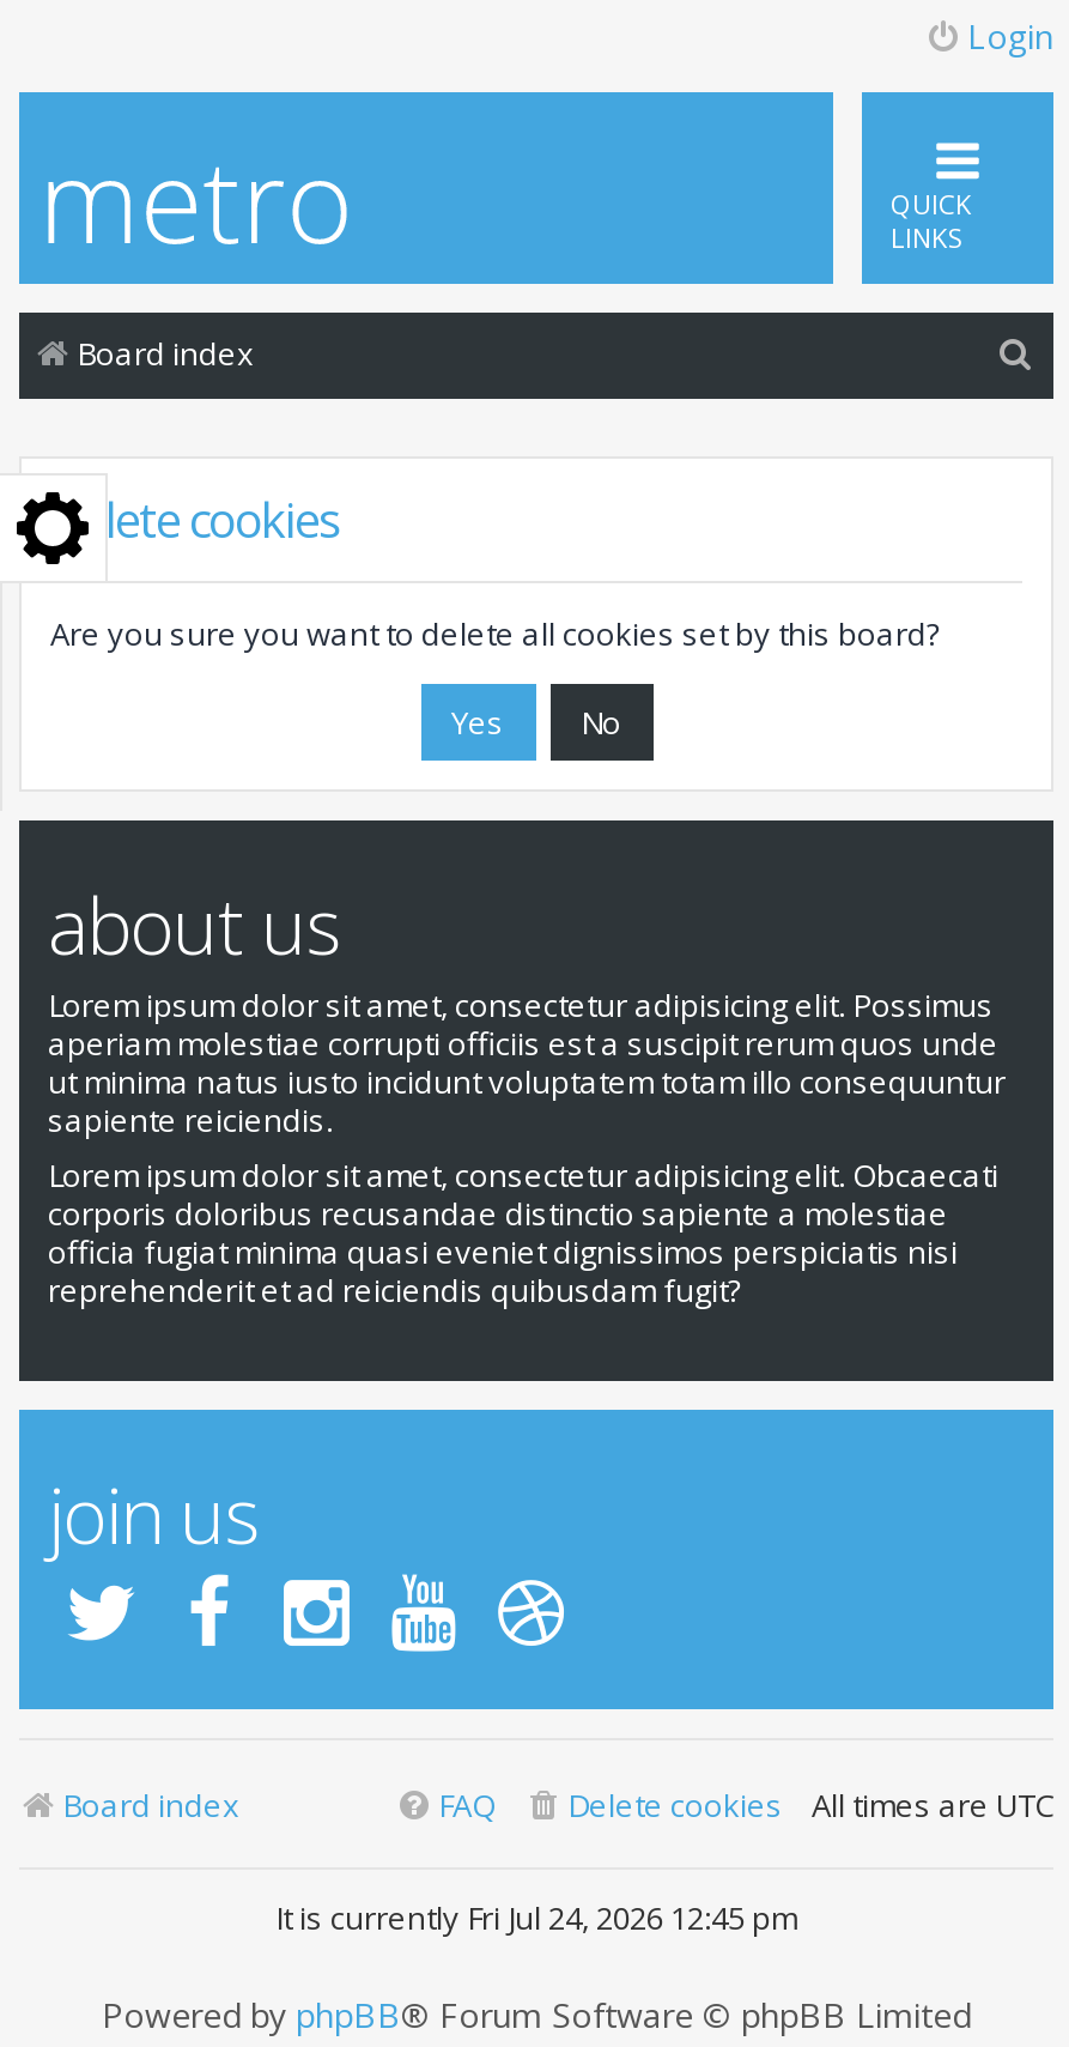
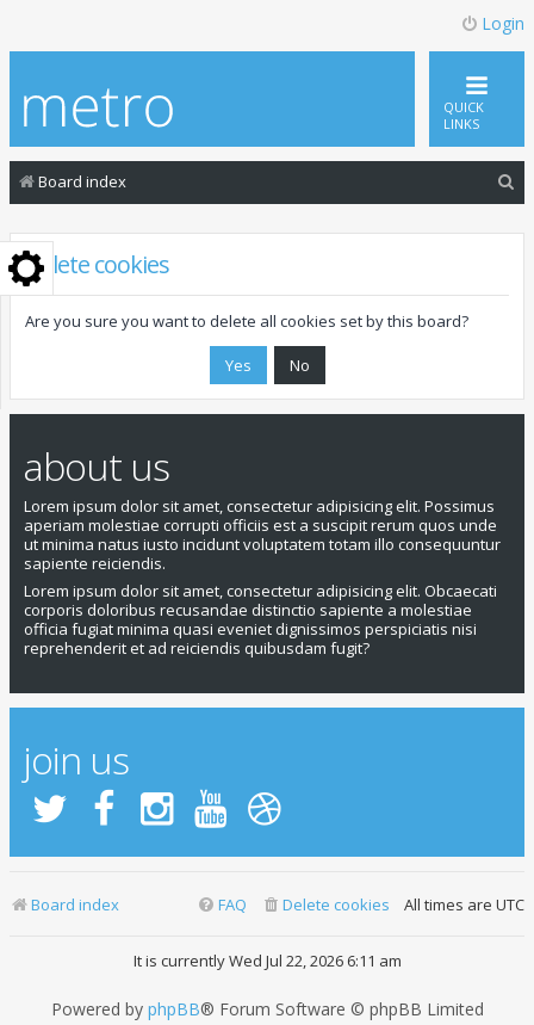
- It is currently Fri Jul 24, 2026 12:45 pm
+ It is currently Wed Jul 22, 2026 6:11 am
